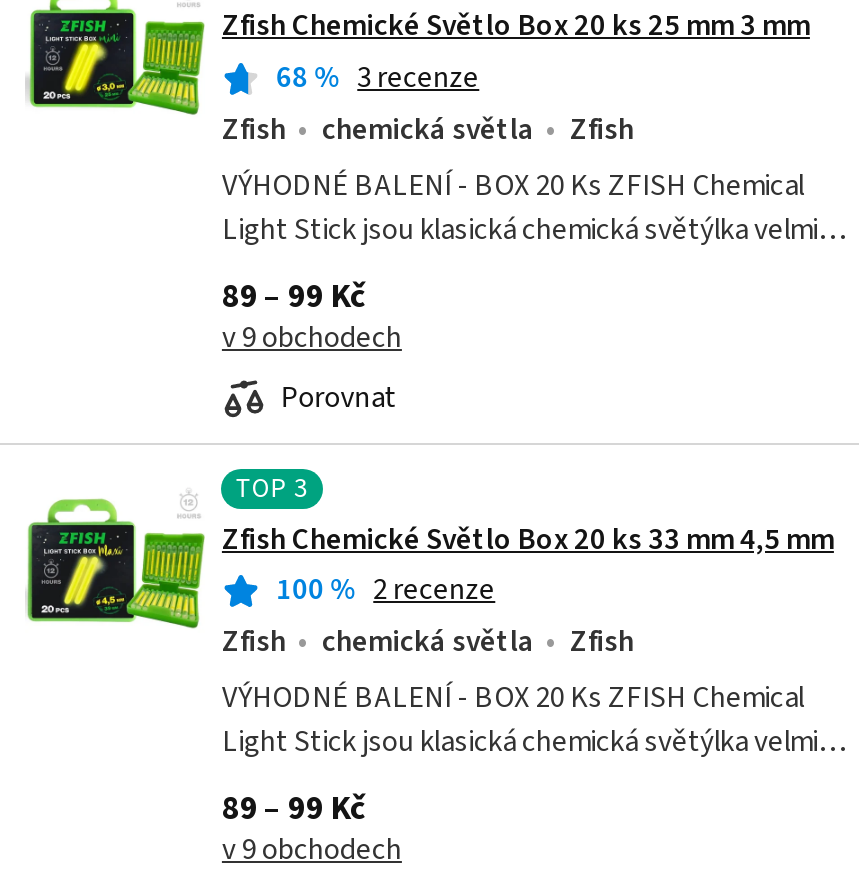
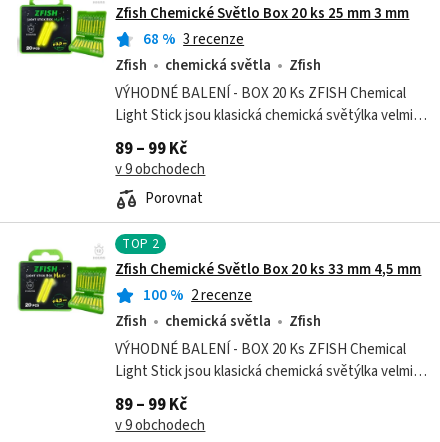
- TOP3
+ TOP2
